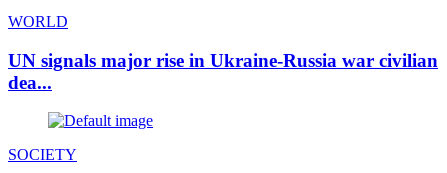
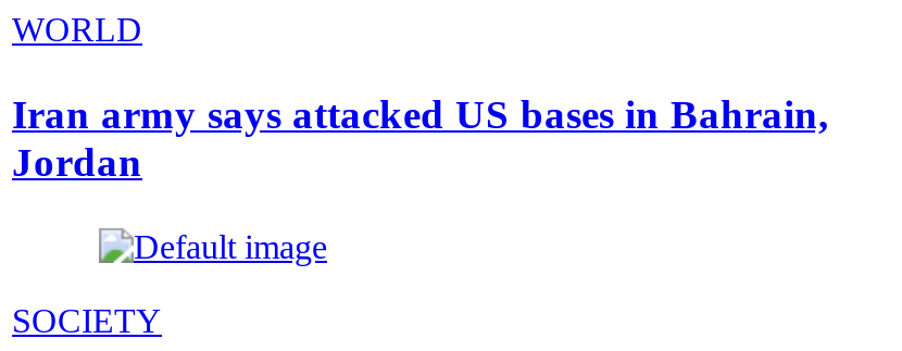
- UN signals major rise in Ukraine-Russia war civilian
- dea...
+ Iran army says attacked US bases in Bahrain,
+ Jordan
